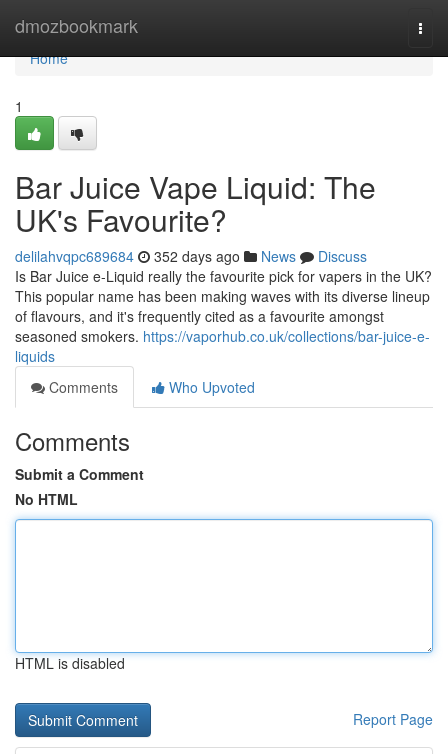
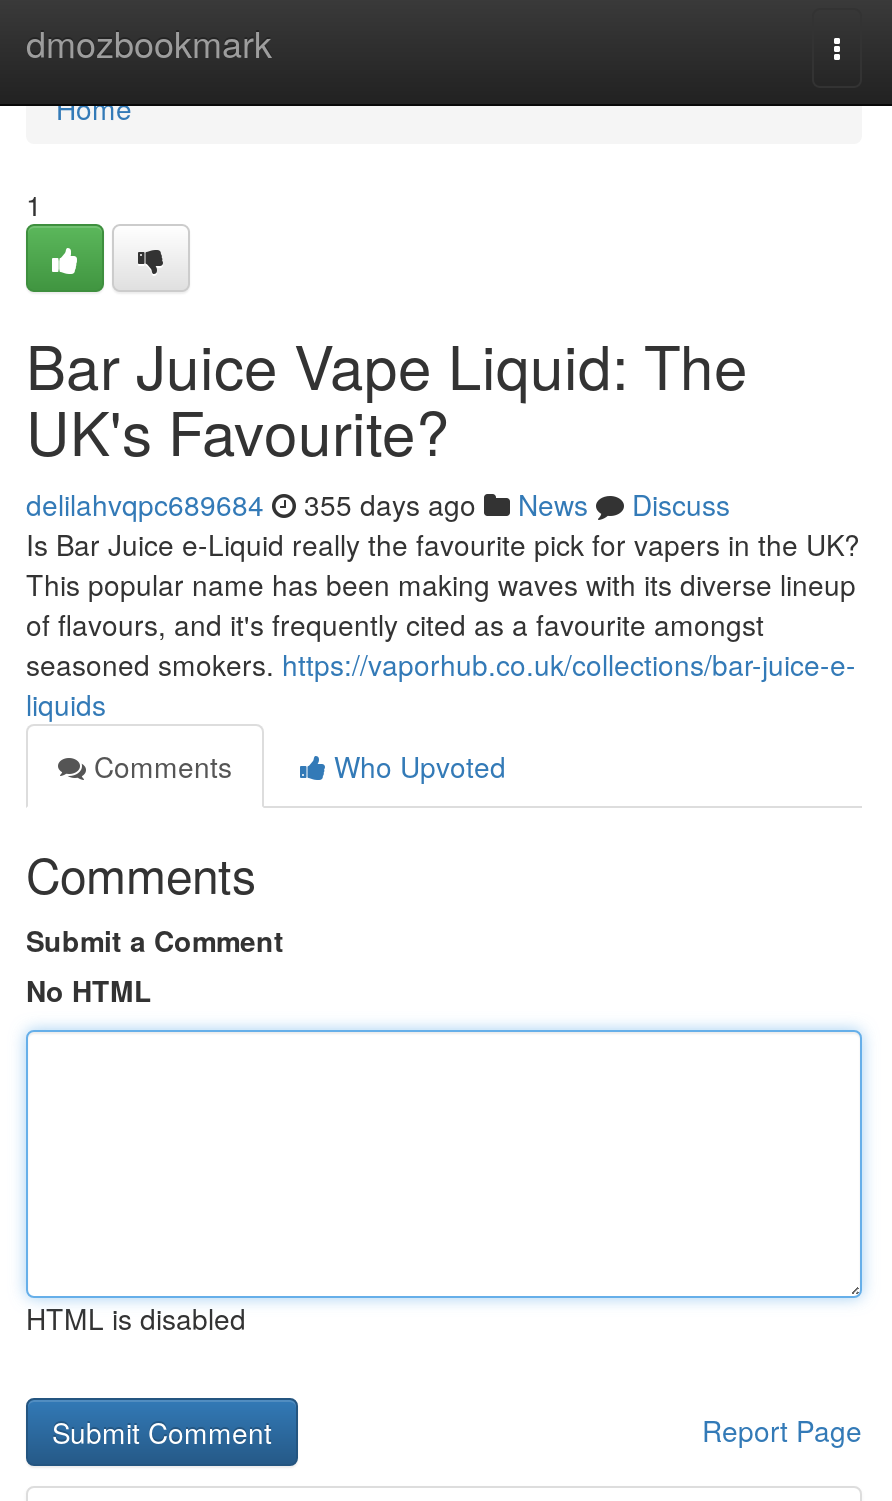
- delilahvqpc689684 352 days ago News Discuss
+ delilahvqpc689684 355 days ago News Discuss
